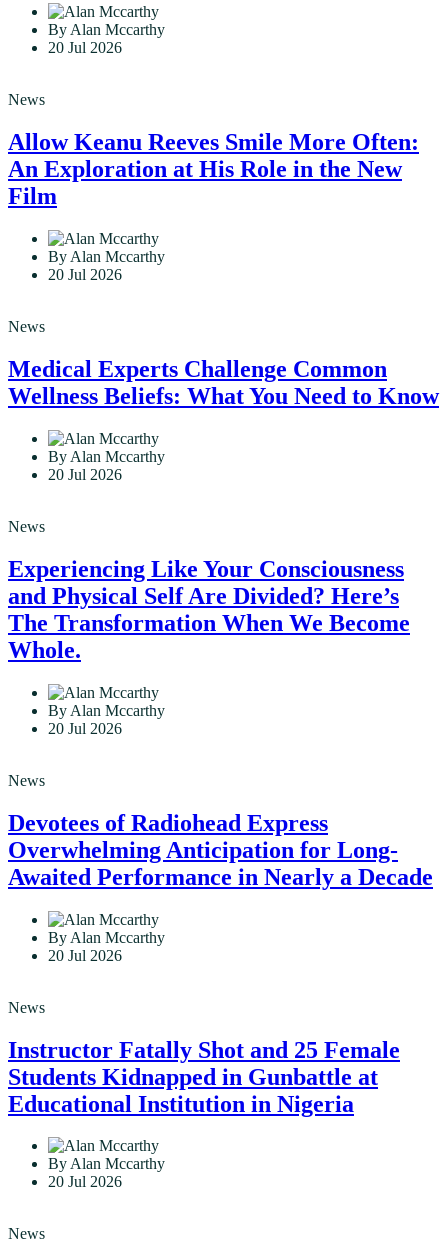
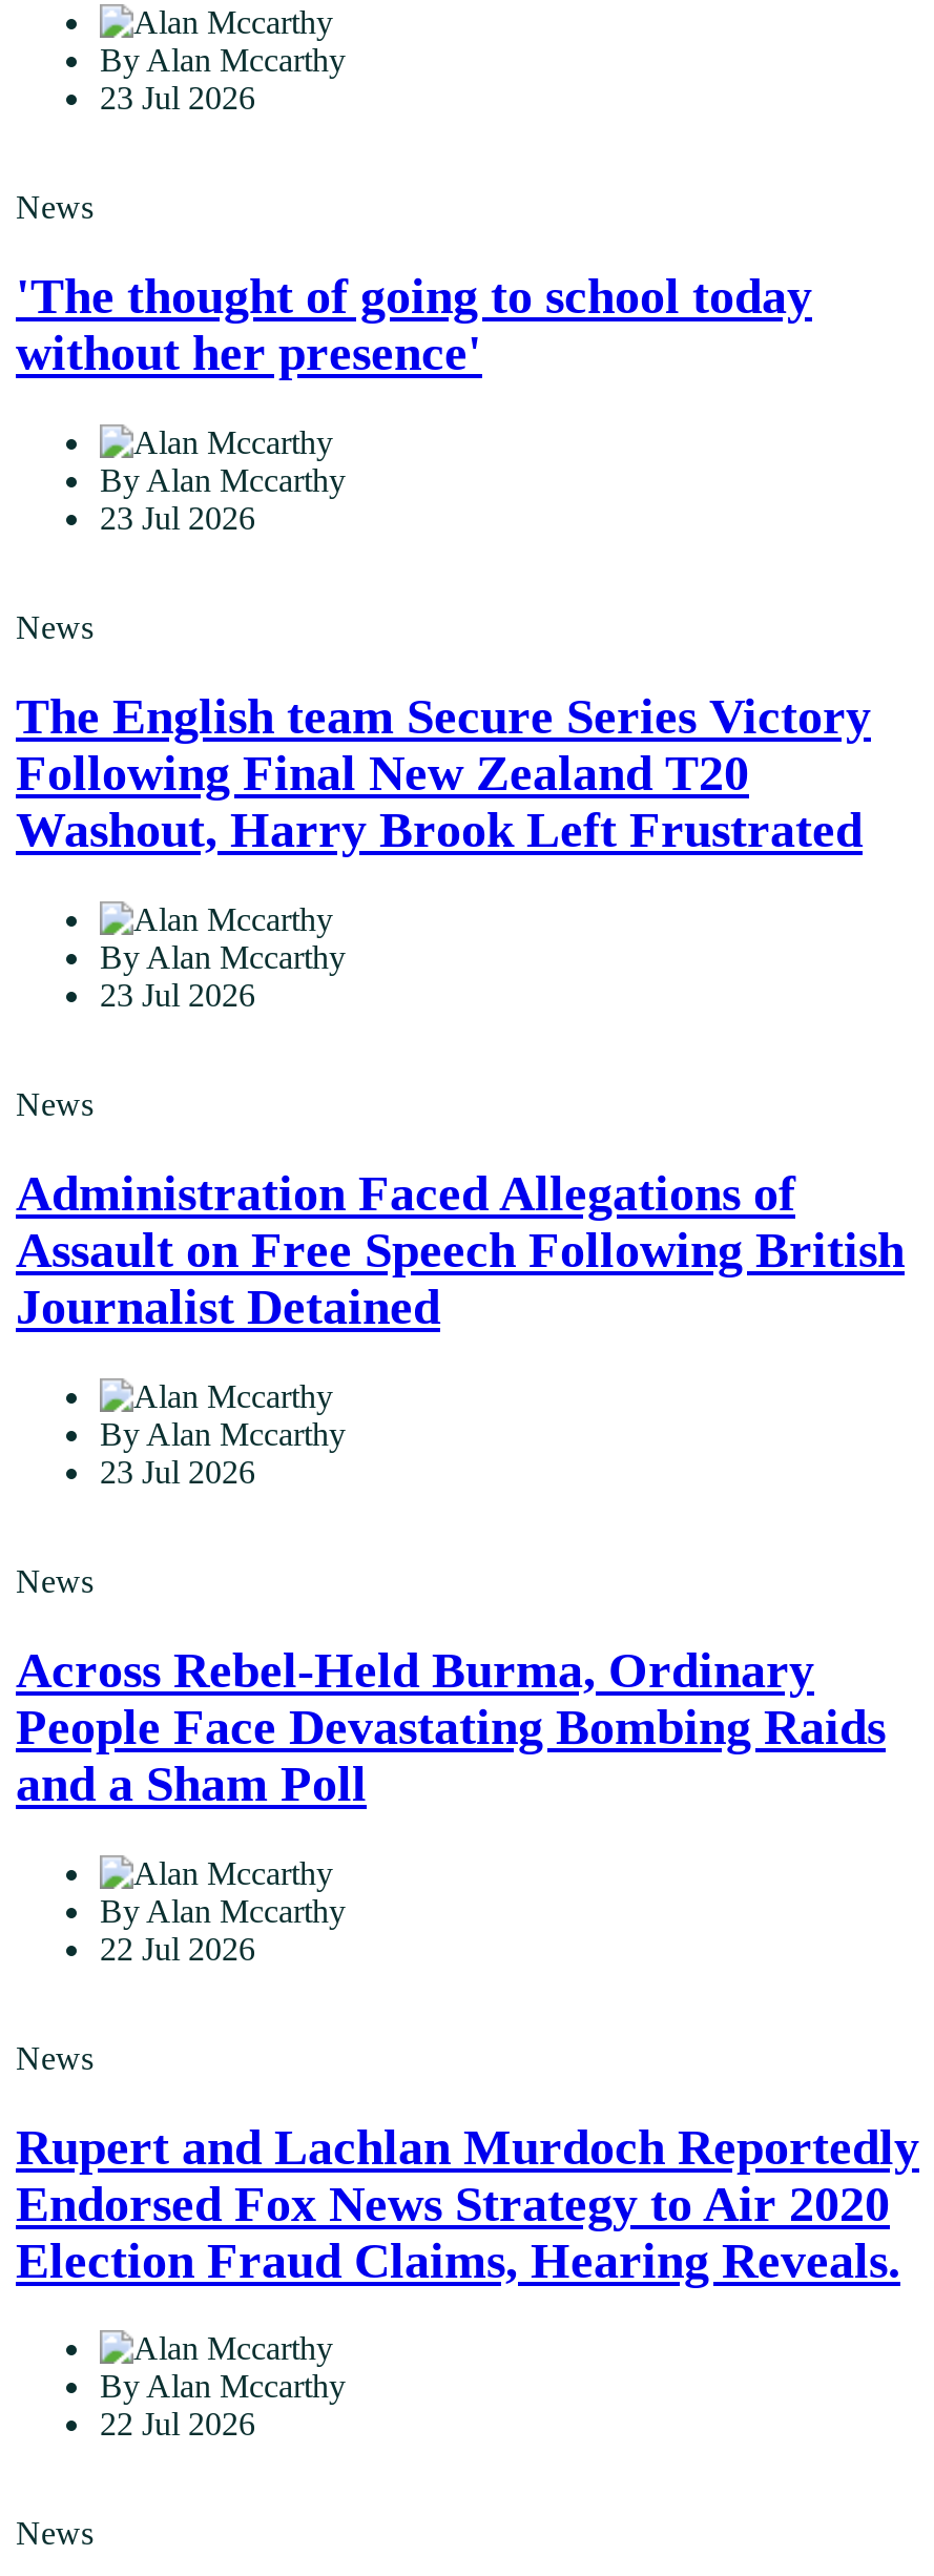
- 20 Jul 2026
+ 23 Jul 2026

- Allow Keanu Reeves Smile More Often:
- An Exploration at His Role in the New
- Film
+ 'The thought of going to school today
+ without her presence'

- 20 Jul 2026
+ 23 Jul 2026

- Medical Experts Challenge Common
- Wellness Beliefs: What You Need to Know
+ The English team Secure Series Victory
+ Following Final New Zealand T20
+ Washout, Harry Brook Left Frustrated

- 20 Jul 2026
+ 23 Jul 2026

- Experiencing Like Your Consciousness
- and Physical Self Are Divided? Here’s
- The Transformation When We Become
- Whole.
+ Administration Faced Allegations of
+ Assault on Free Speech Following British
+ Journalist Detained

- 20 Jul 2026
+ 23 Jul 2026

- Devotees of Radiohead Express
- Overwhelming Anticipation for Long-
- Awaited Performance in Nearly a Decade
+ Across Rebel-Held Burma, Ordinary
+ People Face Devastating Bombing Raids
+ and a Sham Poll

- 20 Jul 2026
+ 22 Jul 2026

- Instructor Fatally Shot and 25 Female
- Students Kidnapped in Gunbattle at
- Educational Institution in Nigeria
+ Rupert and Lachlan Murdoch Reportedly
+ Endorsed Fox News Strategy to Air 2020
+ Election Fraud Claims, Hearing Reveals.

- 20 Jul 2026
+ 22 Jul 2026
